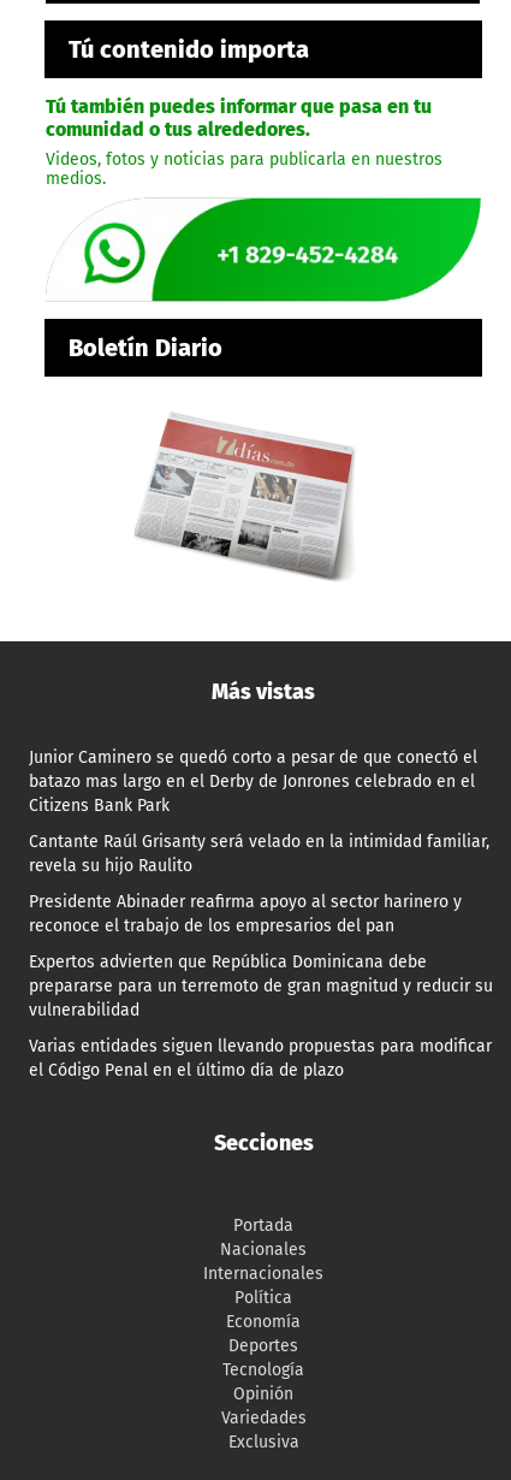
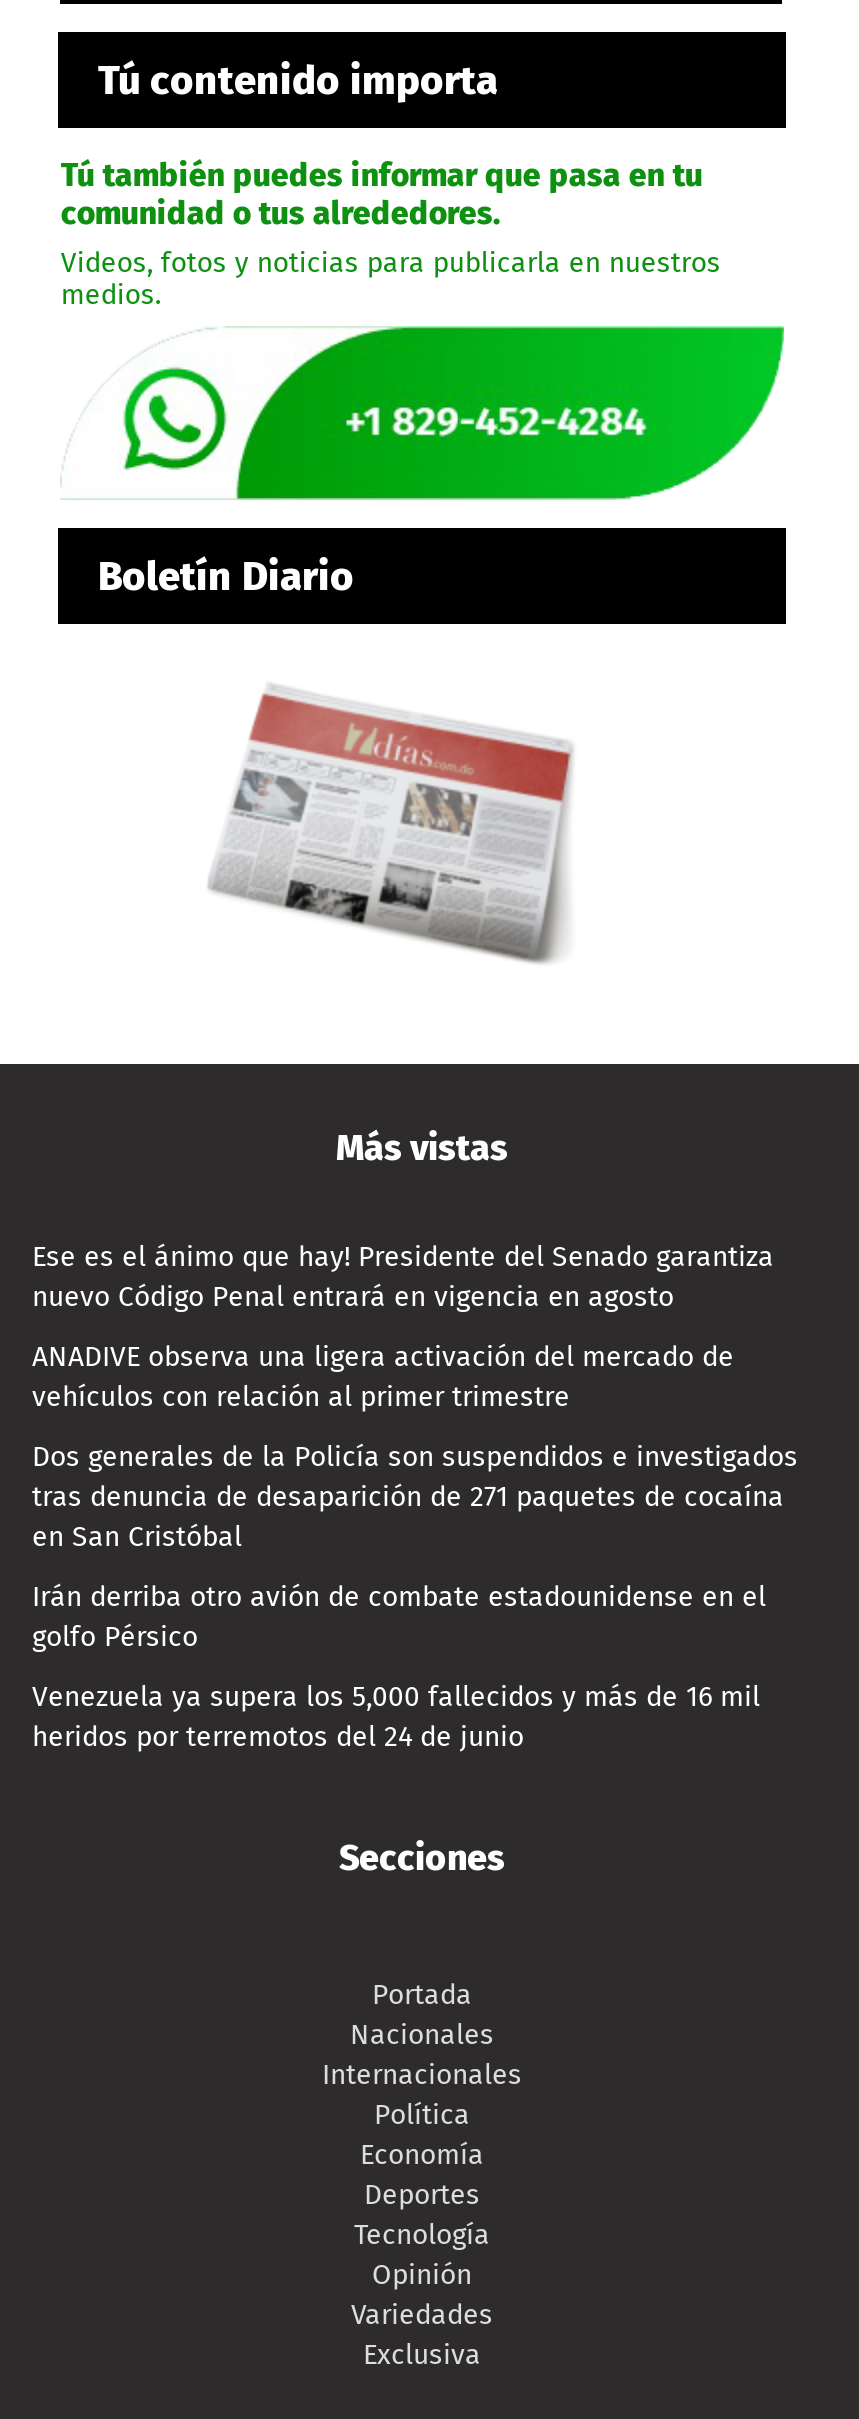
- Junior Caminero se quedó corto a pesar de que conectó el
- batazo mas largo en el Derby de Jonrones celebrado en el
- Citizens Bank Park
+ Ese es el ánimo que hay! Presidente del Senado garantiza
+ nuevo Código Penal entrará en vigencia en agosto

- Cantante Raúl Grisanty será velado en la intimidad familiar,
- revela su hijo Raulito
+ ANADIVE observa una ligera activación del mercado de
+ vehículos con relación al primer trimestre

- Presidente Abinader reafirma apoyo al sector harinero y
- reconoce el trabajo de los empresarios del pan
+ Dos generales de la Policía son suspendidos e investigados
+ tras denuncia de desaparición de 271 paquetes de cocaína
+ en San Cristóbal

- Expertos advierten que República Dominicana debe
- prepararse para un terremoto de gran magnitud y reducir su
- vulnerabilidad
+ Irán derriba otro avión de combate estadounidense en el
+ golfo Pérsico

- Varias entidades siguen llevando propuestas para modificar
- el Código Penal en el último día de plazo
+ Venezuela ya supera los 5,000 fallecidos y más de 16 mil
+ heridos por terremotos del 24 de junio
